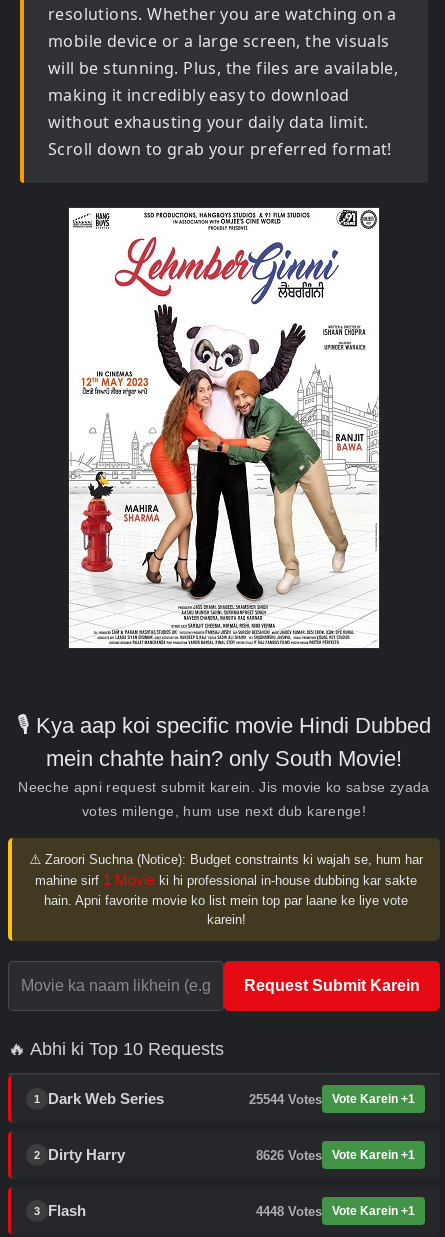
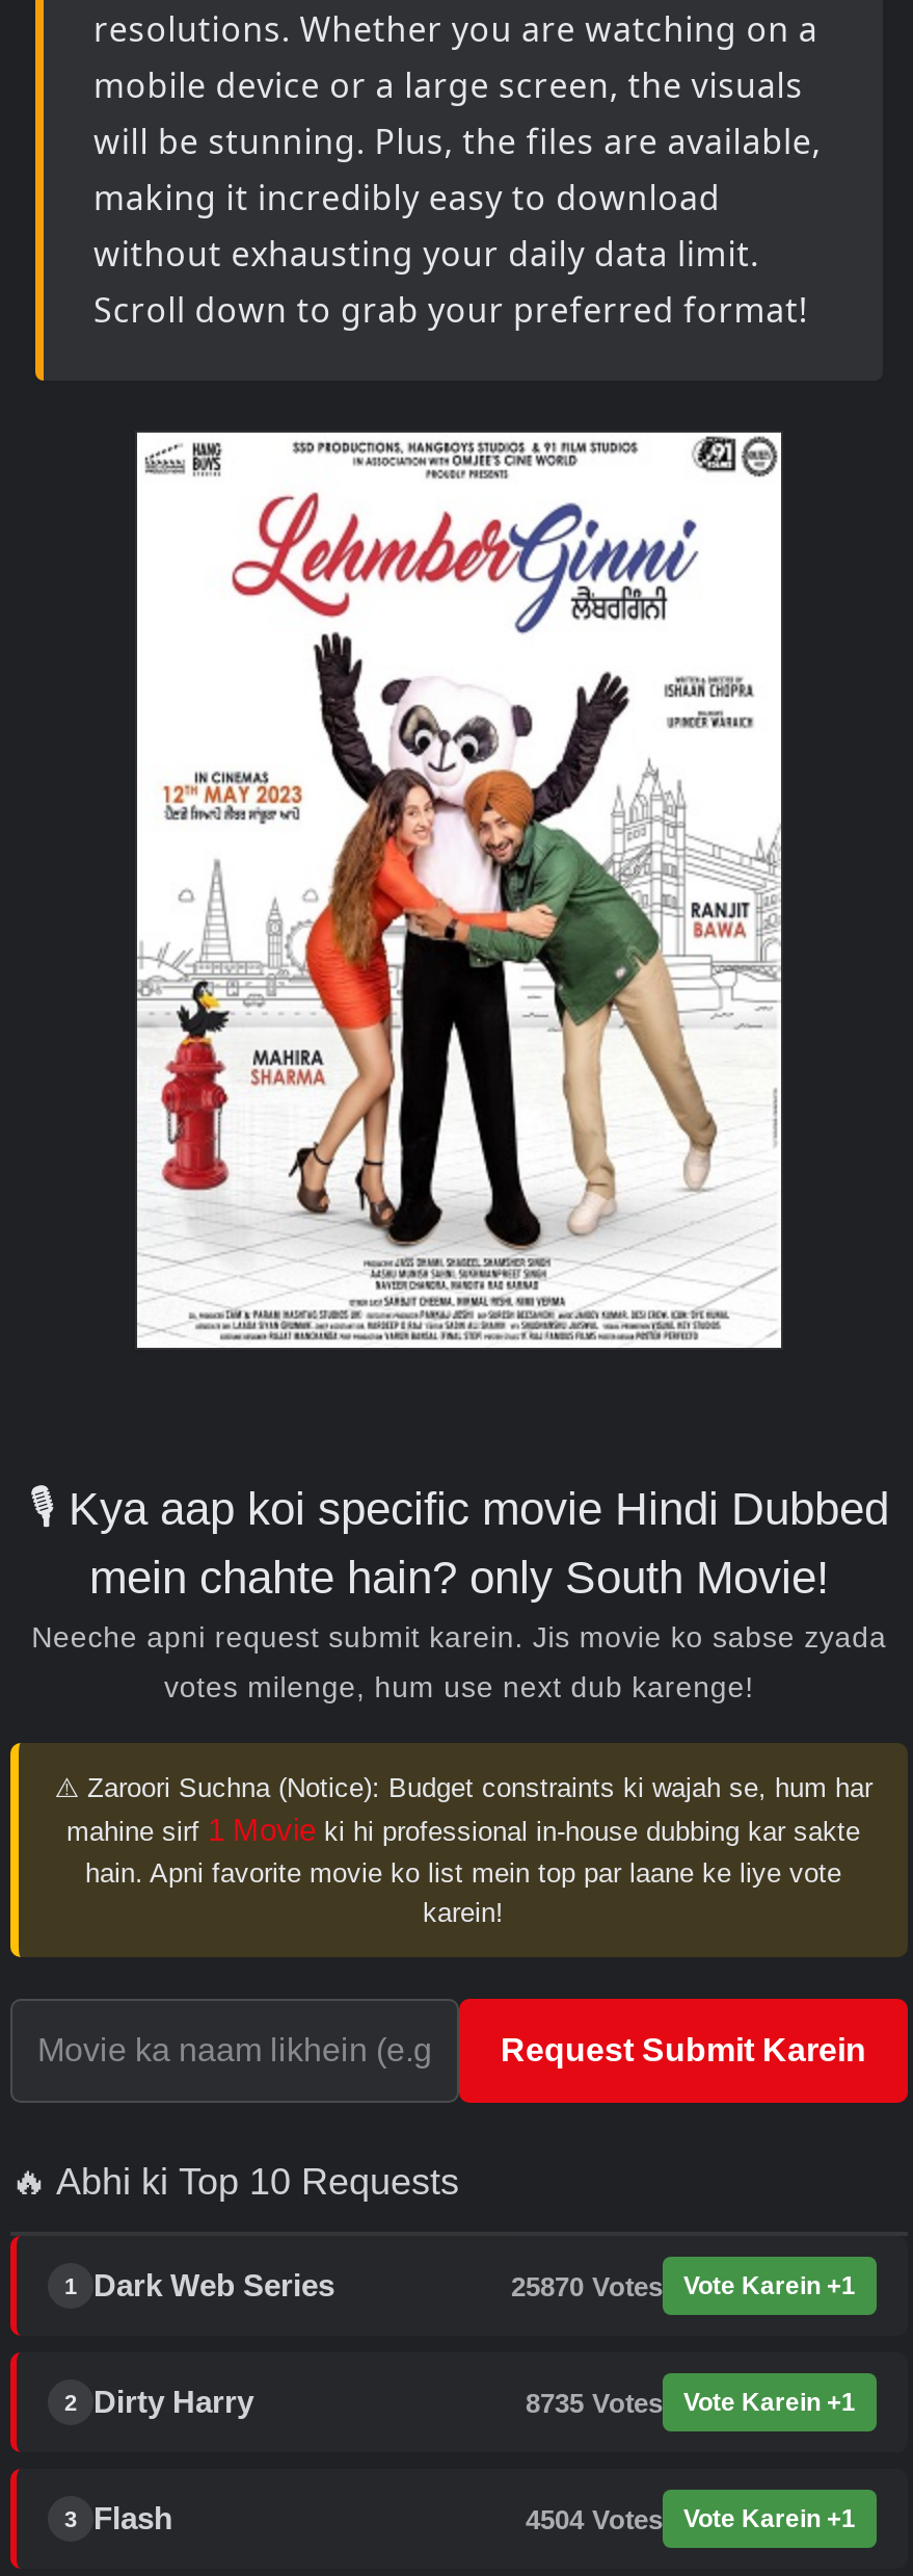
- 25544 Votes Vote Karein +1
+ 25870 Votes Vote Karein +1

- 8626 Votes Vote Karein +1
+ 8735 Votes Vote Karein +1

- 4448 Votes Vote Karein +1
+ 4504 Votes Vote Karein +1
